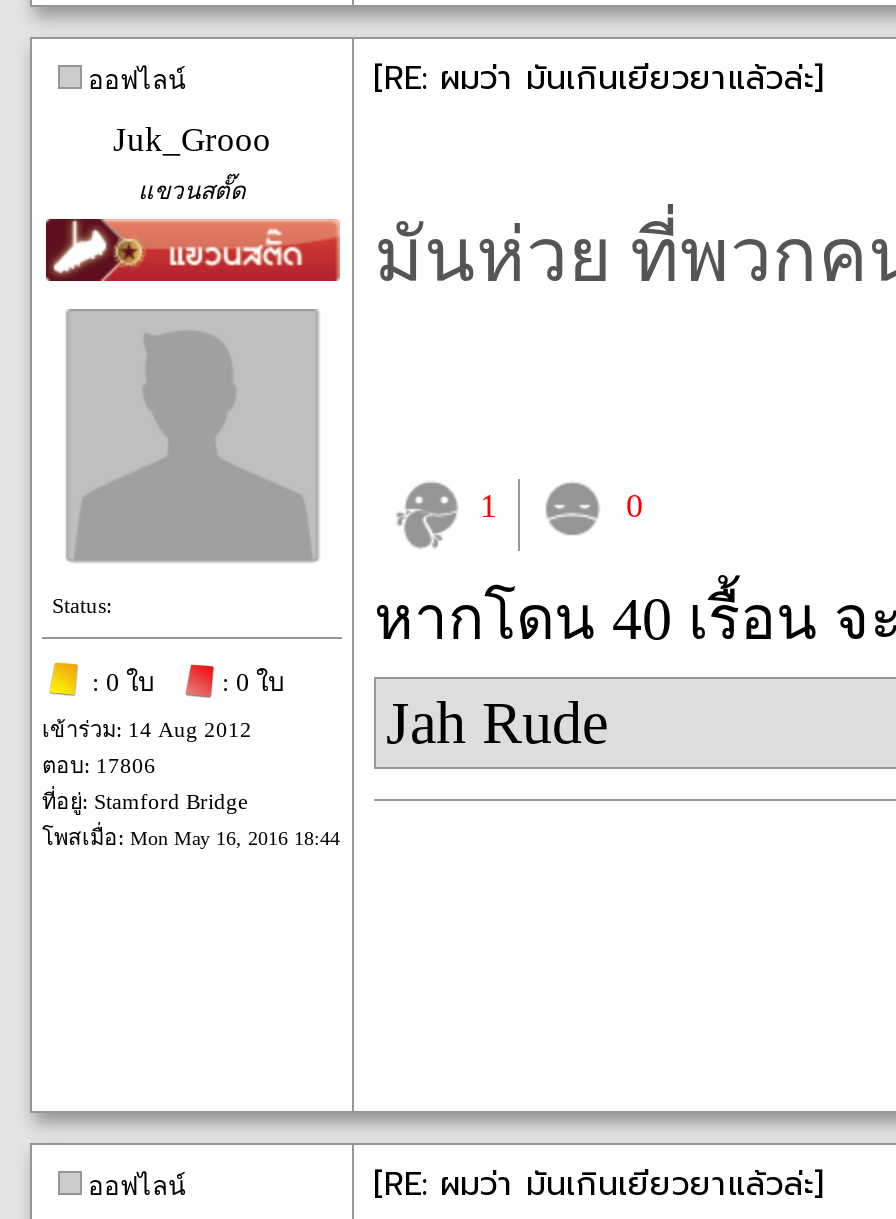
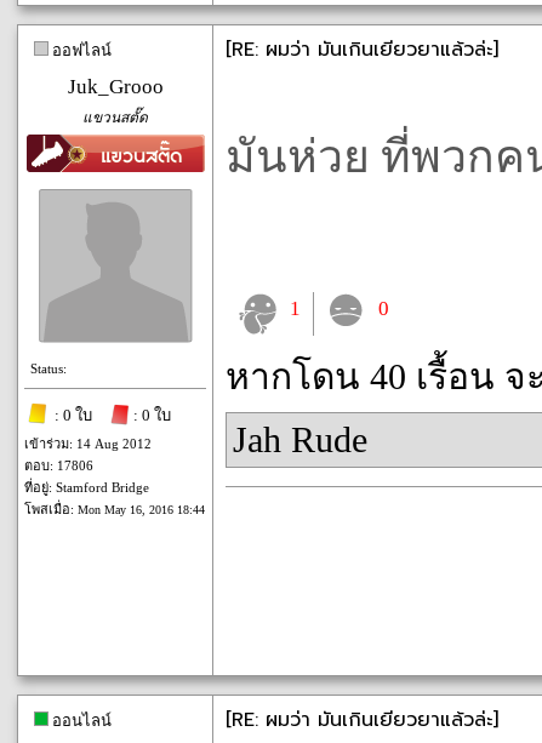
- ออฟไลน์
+ ออนไลน์
